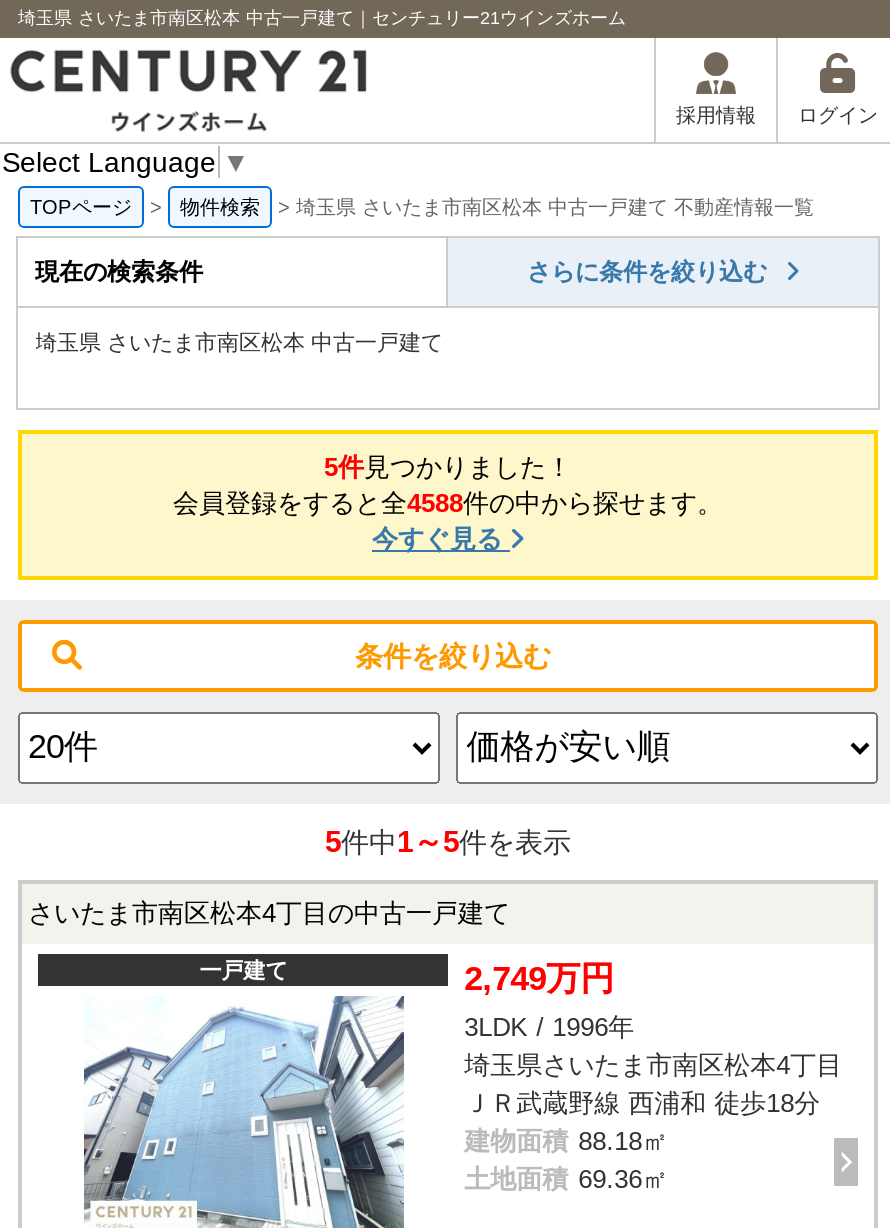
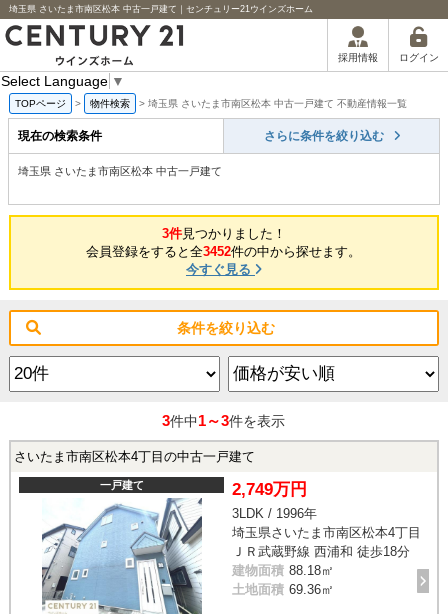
- 5件見つかりました！
+ 3件見つかりました！

- 会員登録をすると全4588件の中から探せます。
+ 会員登録をすると全3452件の中から探せます。

- 5件中1～5件を表示
+ 3件中1～3件を表示
